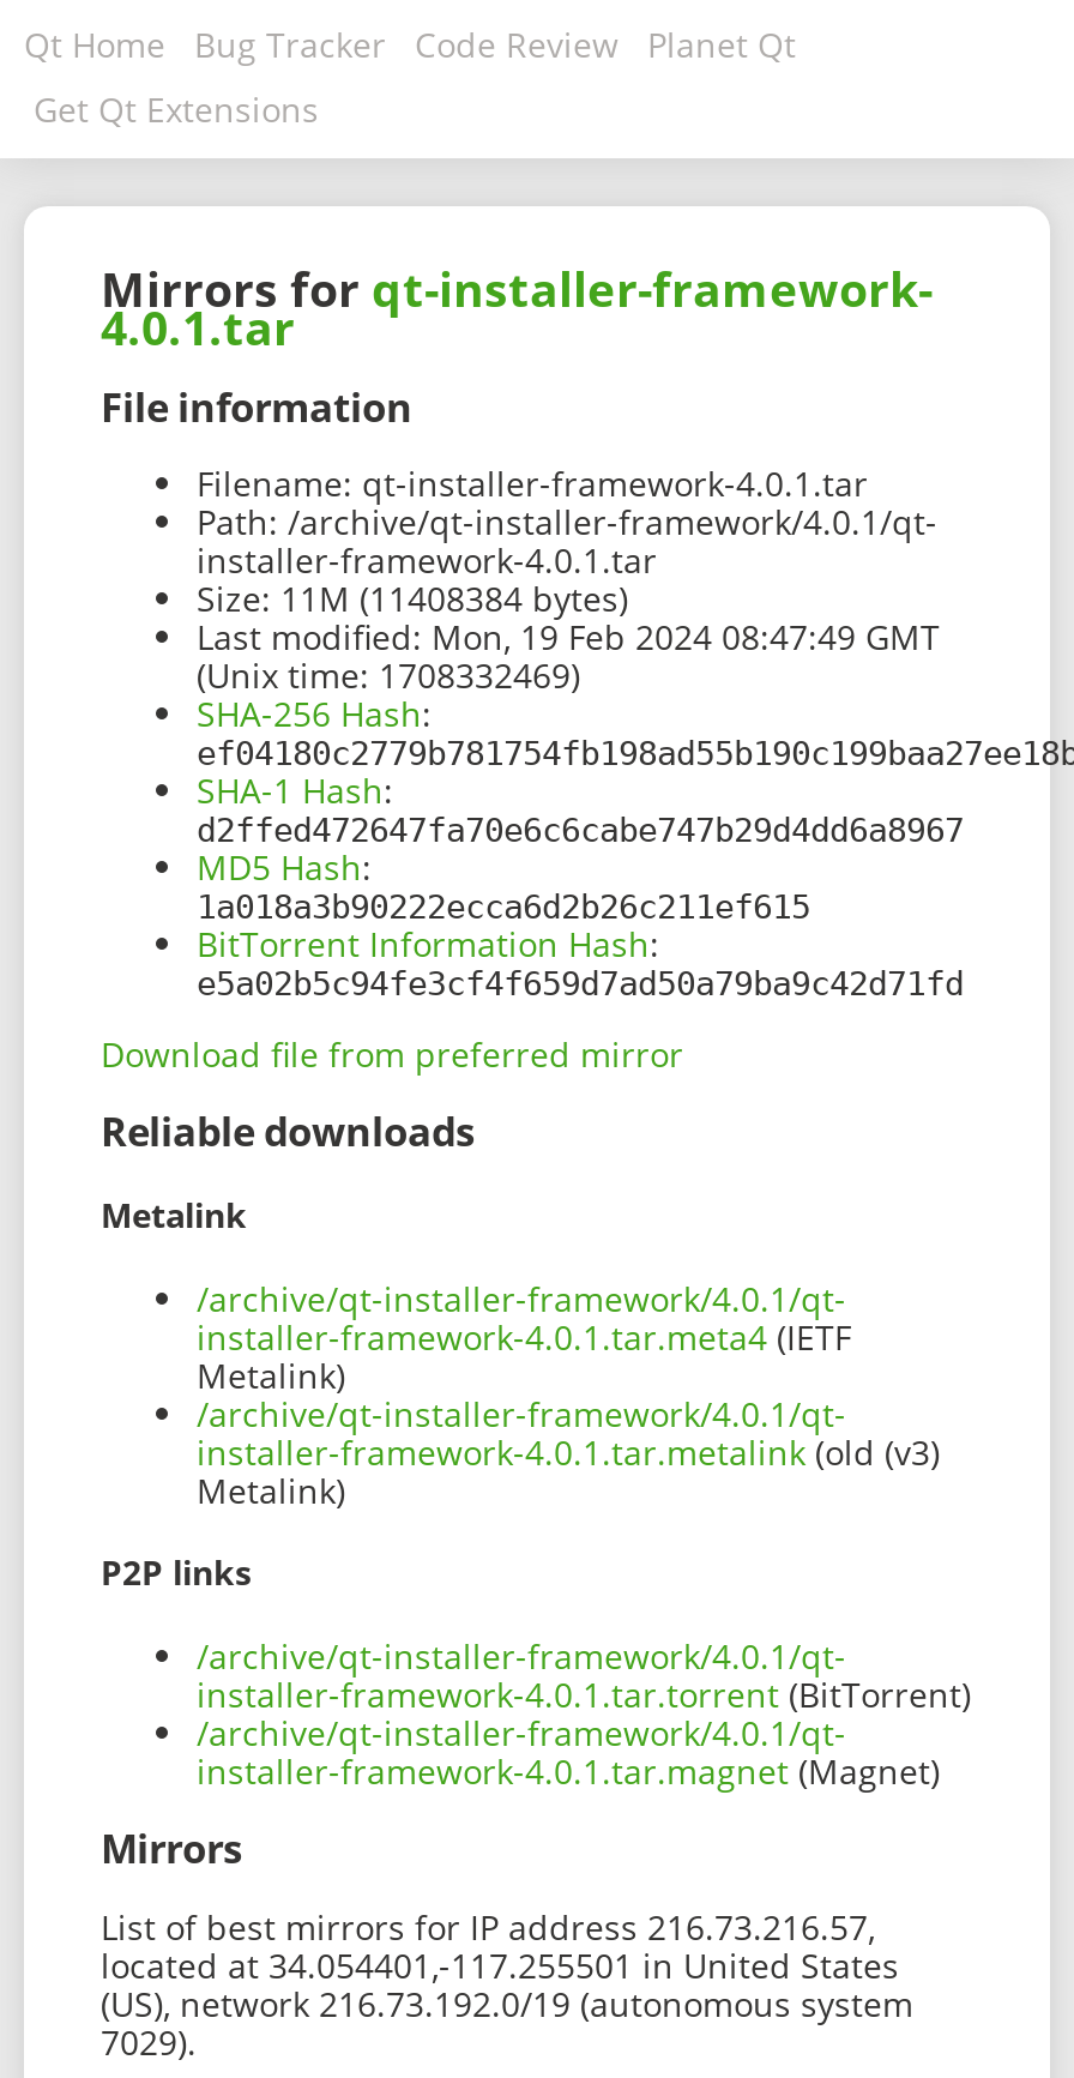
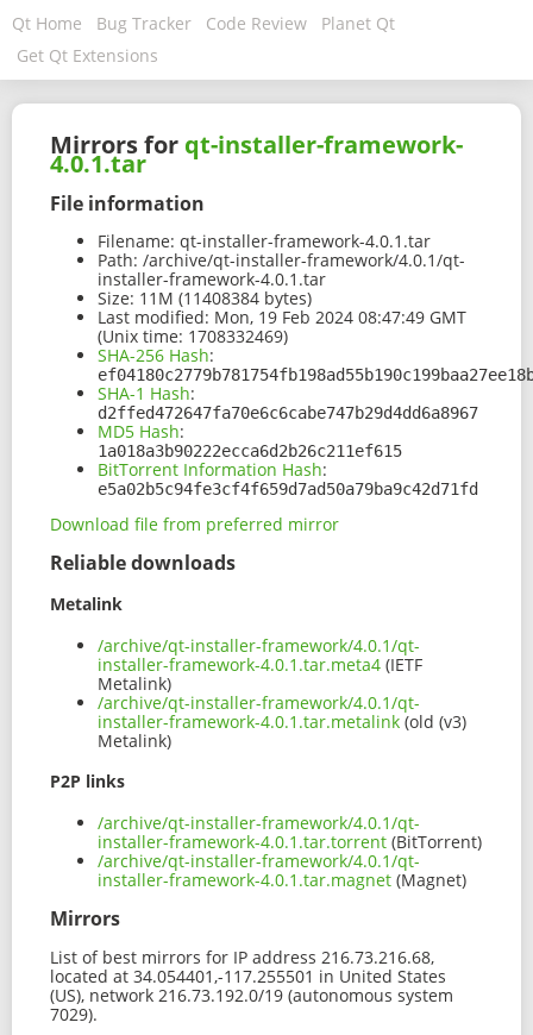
- List of best mirrors for IP address 216.73.216.57,
+ List of best mirrors for IP address 216.73.216.68,
